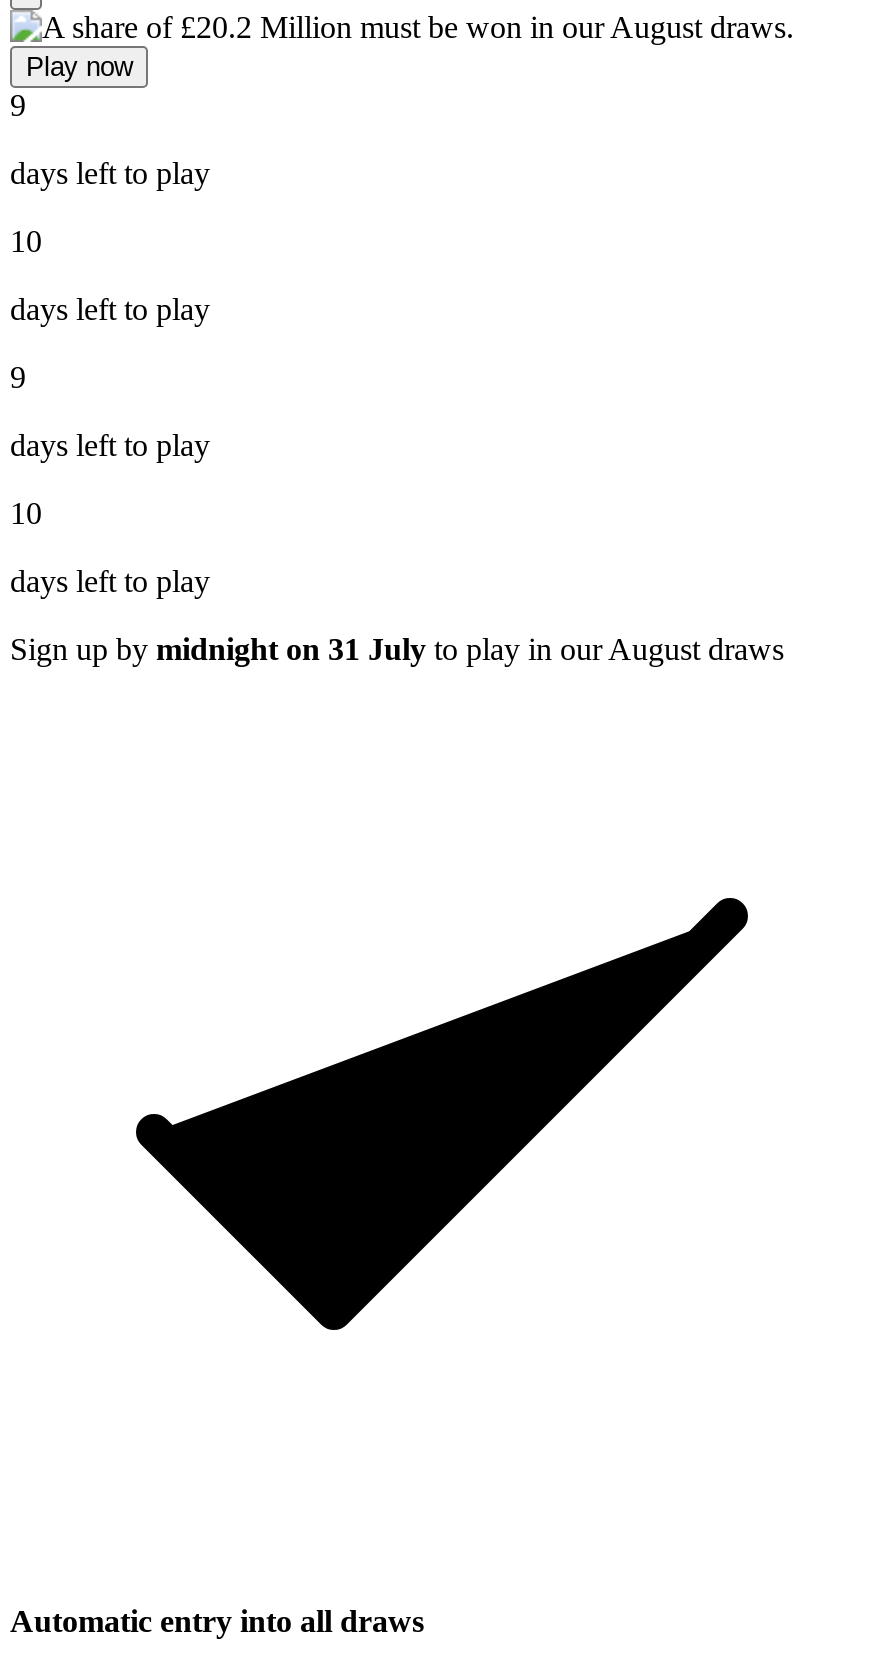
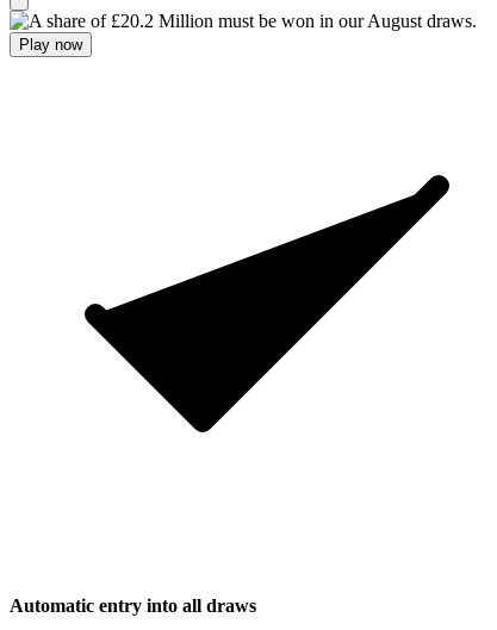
- 9
- days left to play
- 10
- days left to play
- 9
- days left to play
- 10
- days left to play
- Sign up by midnight on 31 July to play in our August draws
